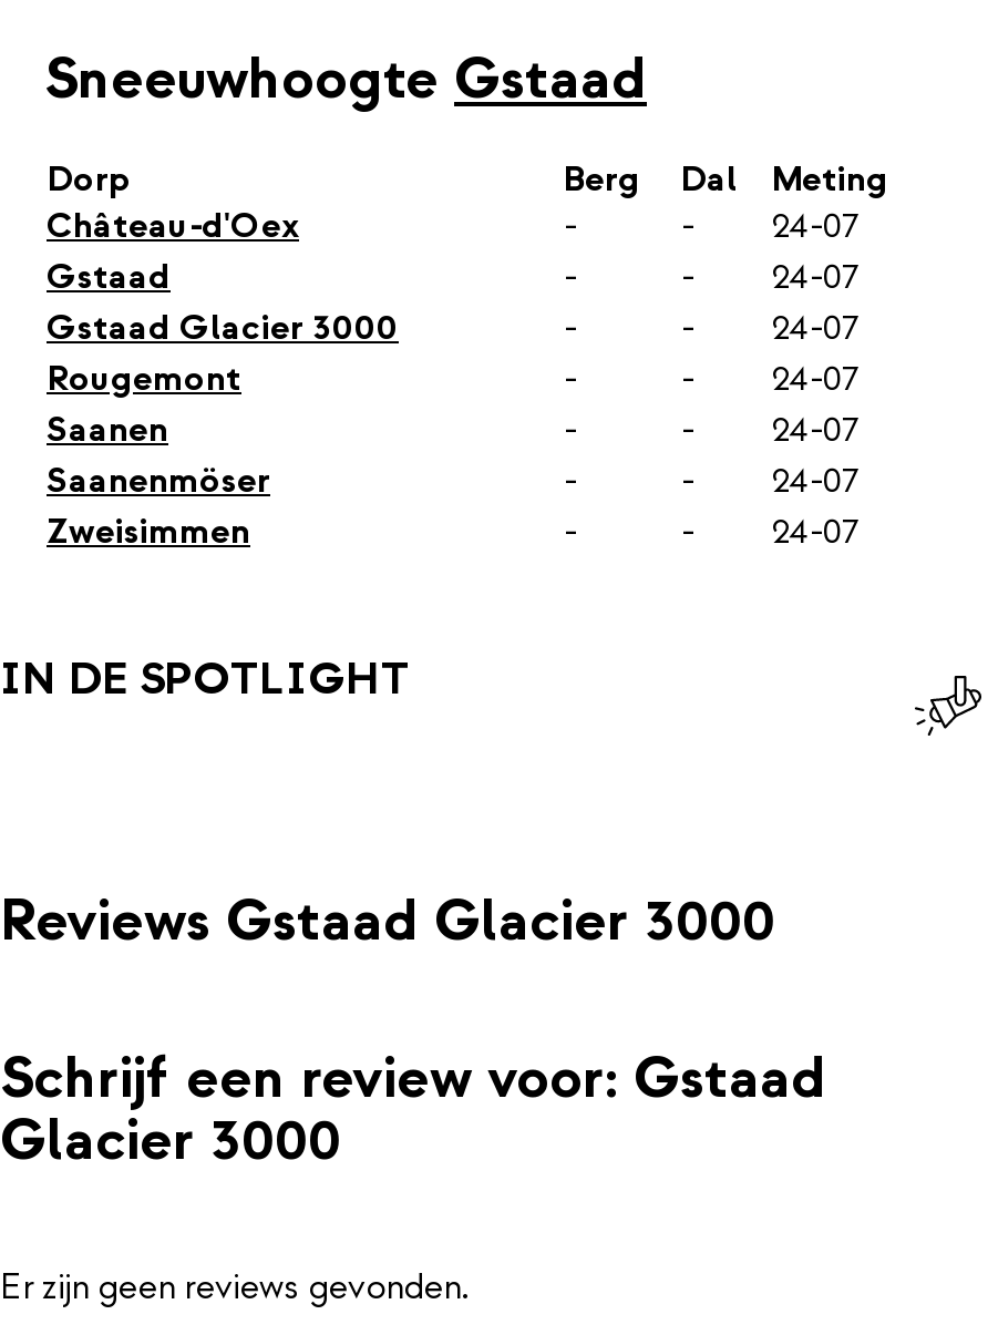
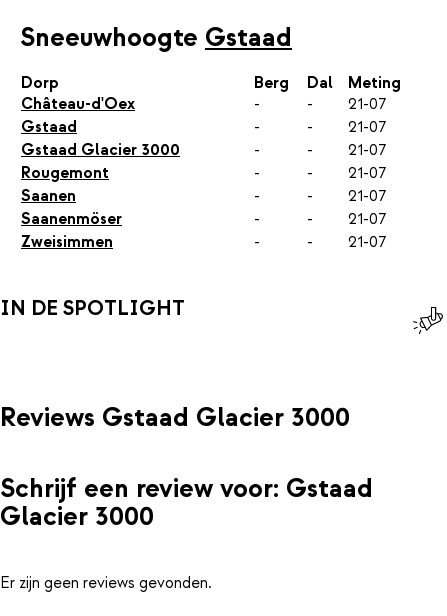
- 24-07
+ 21-07

- 24-07
+ 21-07

- 24-07
+ 21-07

- 24-07
+ 21-07

- 24-07
+ 21-07

- 24-07
+ 21-07

- 24-07
+ 21-07
